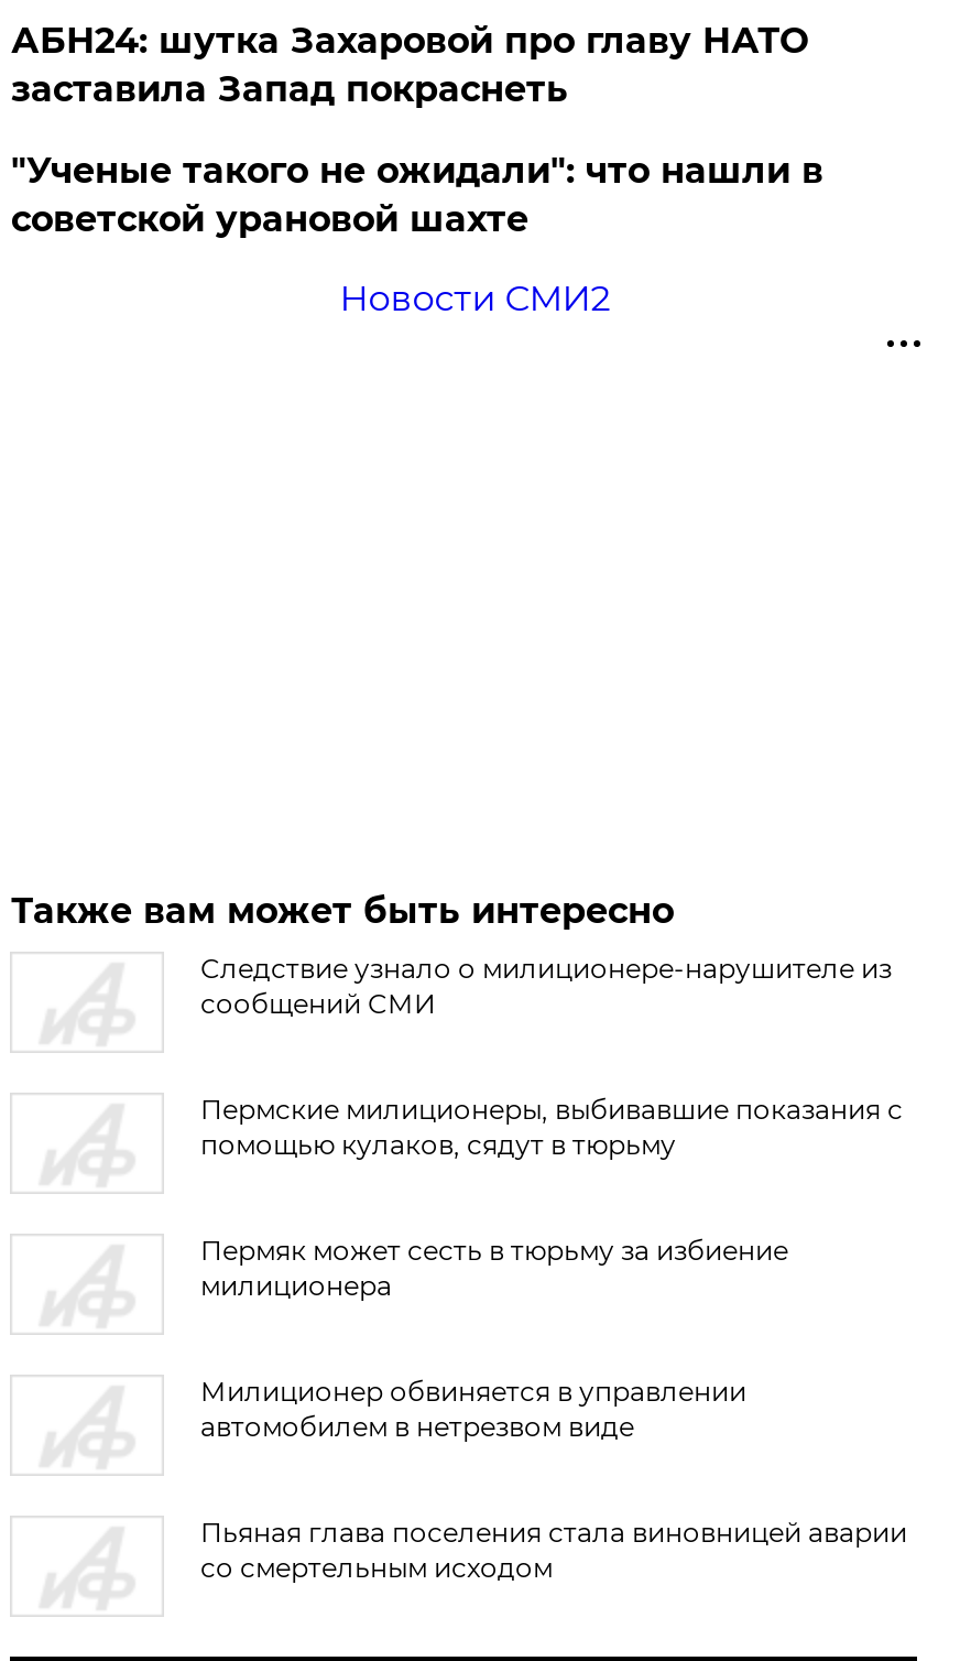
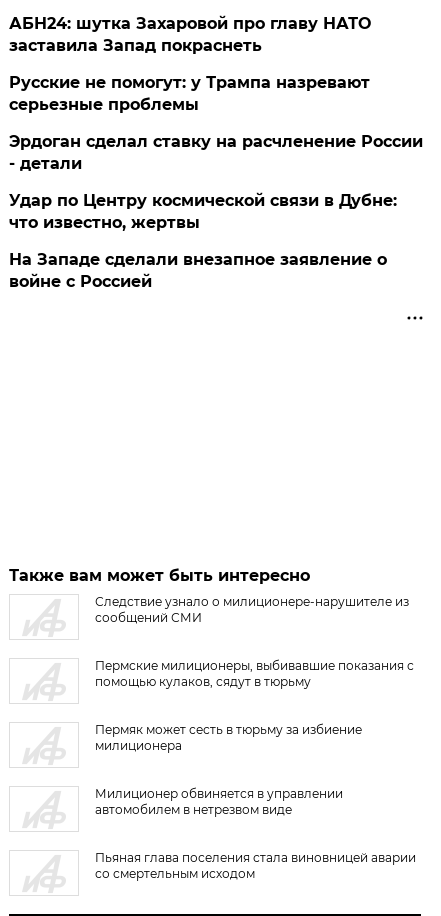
- "Ученые такого не ожидали": что нашли в
- советской урановой шахте
- Новости СМИ2
+ Русские не помогут: у Трампа назревают
+ серьезные проблемы
+ Эрдоган сделал ставку на расчленение России
+ - детали
+ Удар по Центру космической связи в Дубне:
+ что известно, жертвы
+ На Западе сделали внезапное заявление о
+ войне с Россией
